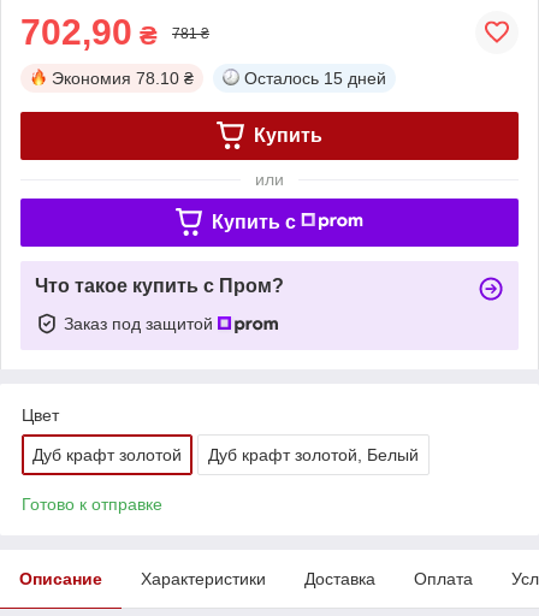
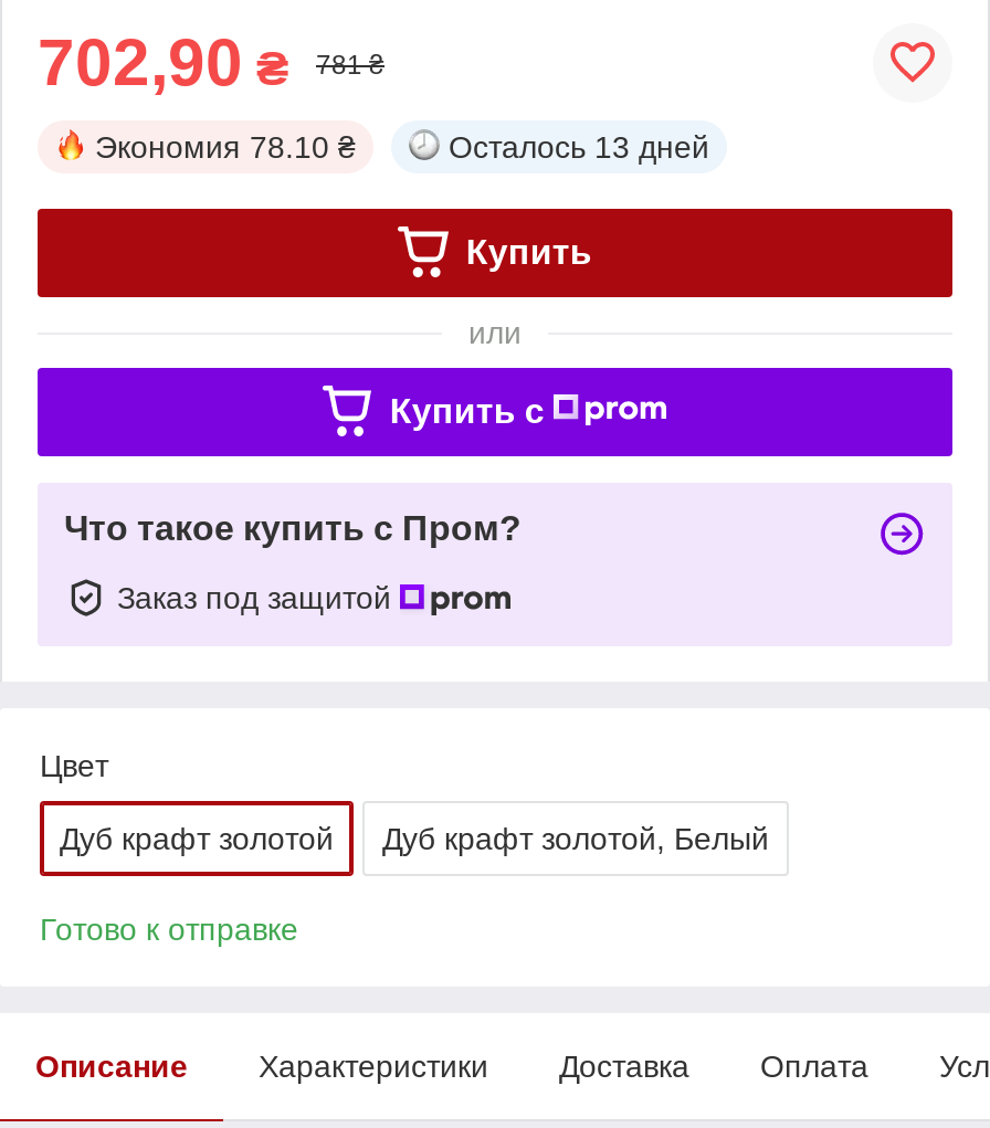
- Осталось 15 дней
+ Осталось 13 дней
